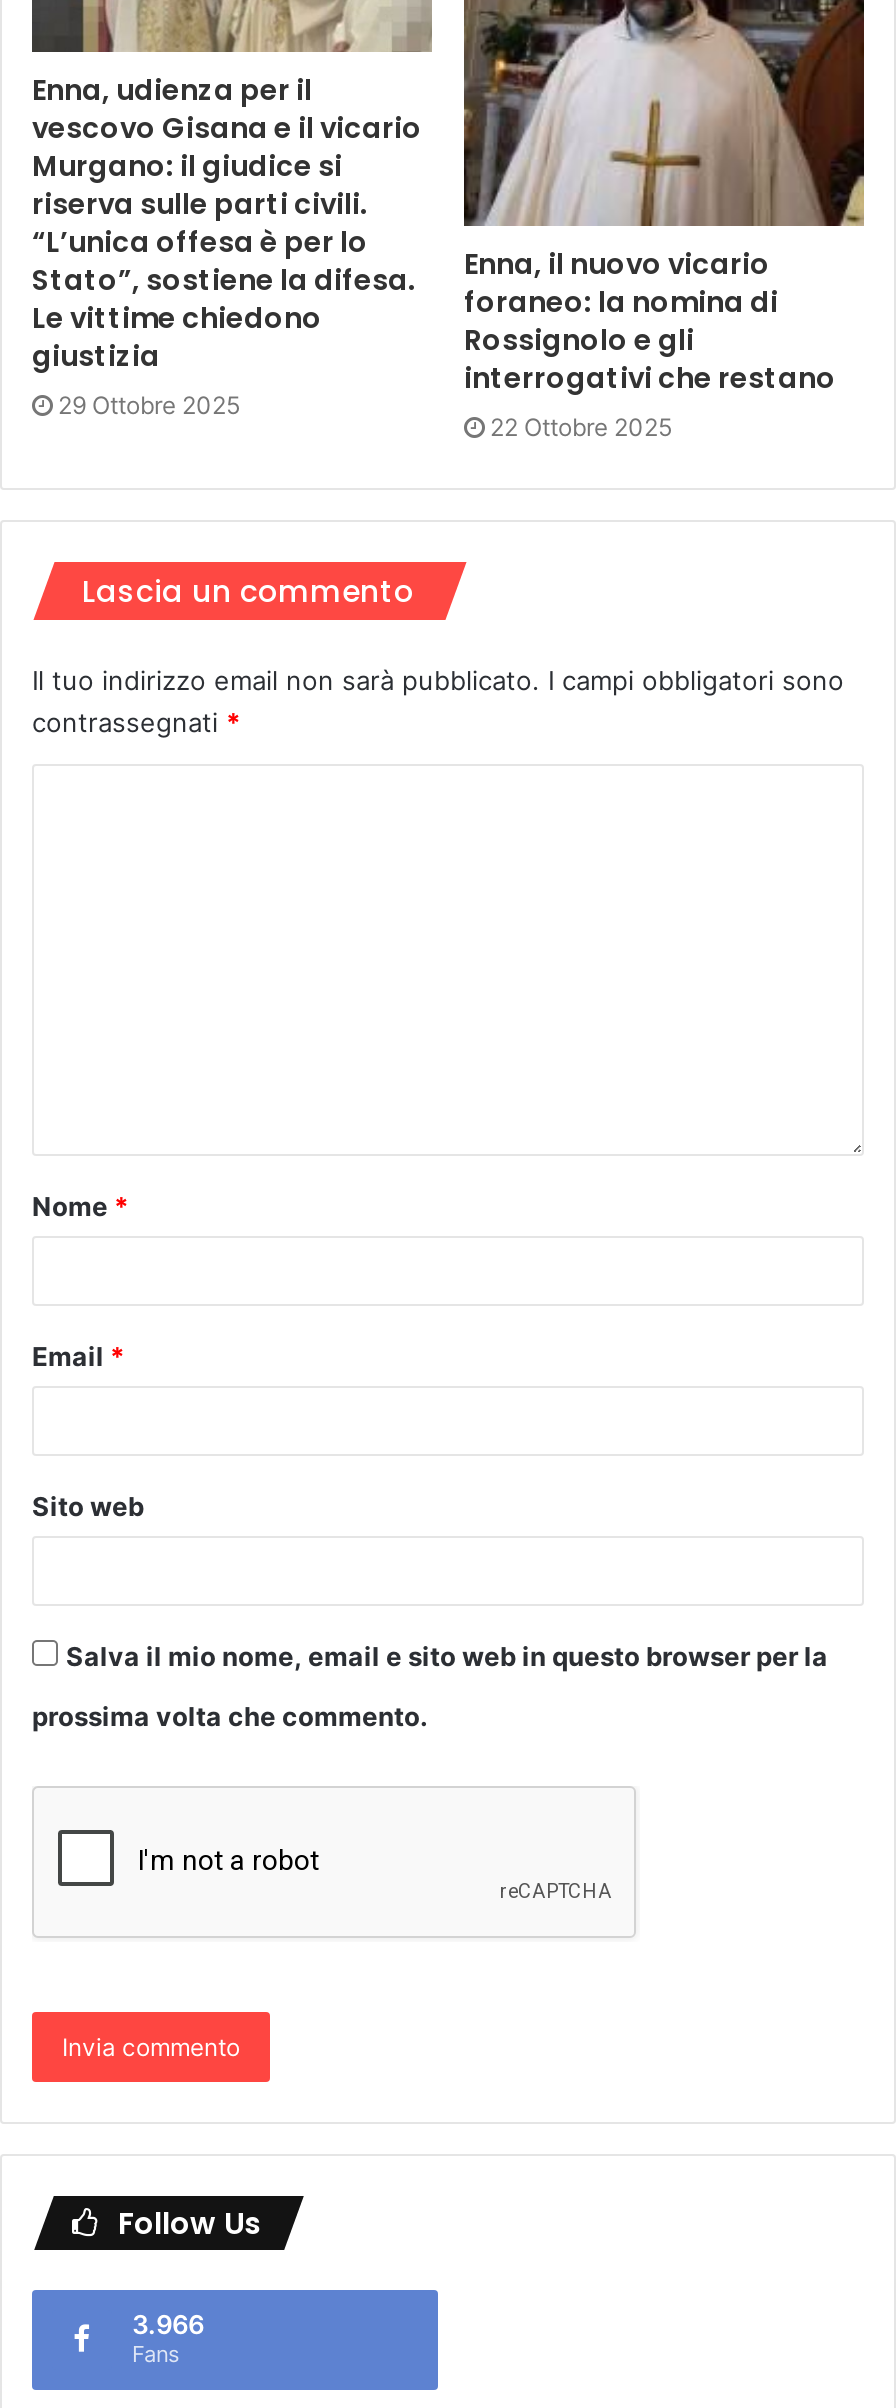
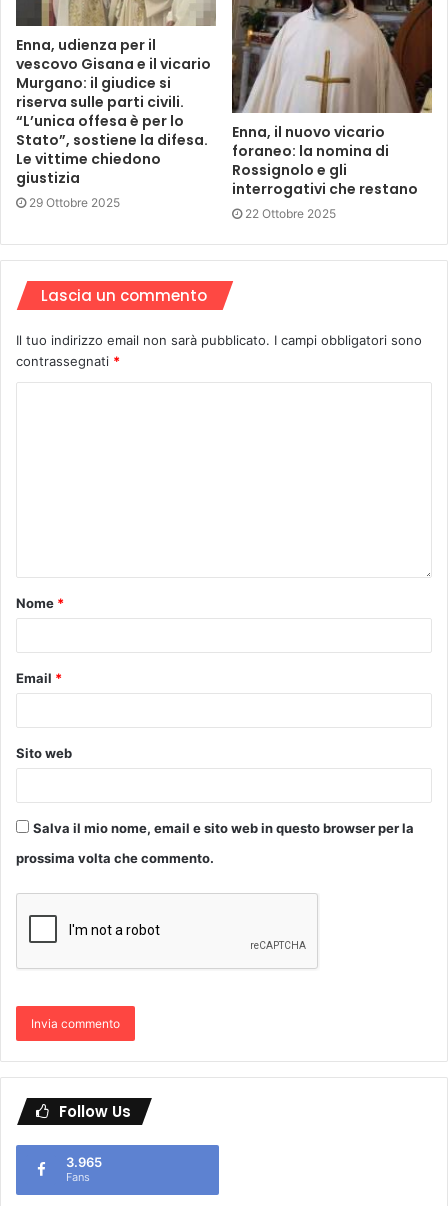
- 3.966
+ 3.965
